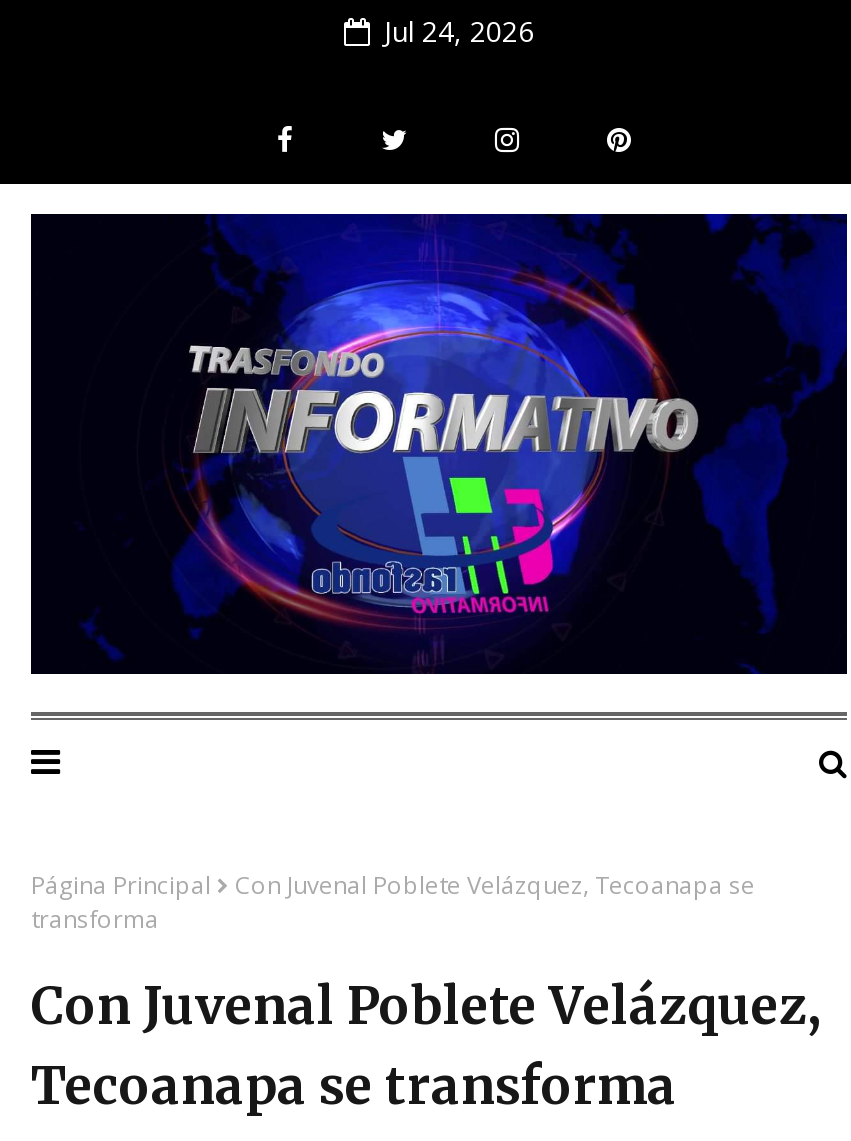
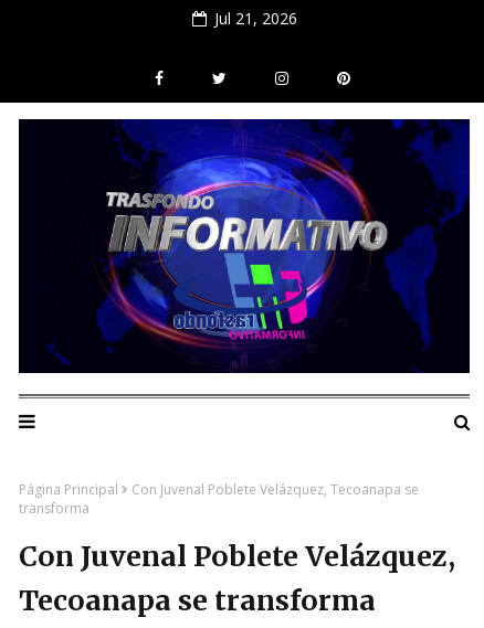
- Jul 24, 2026
+ Jul 21, 2026
